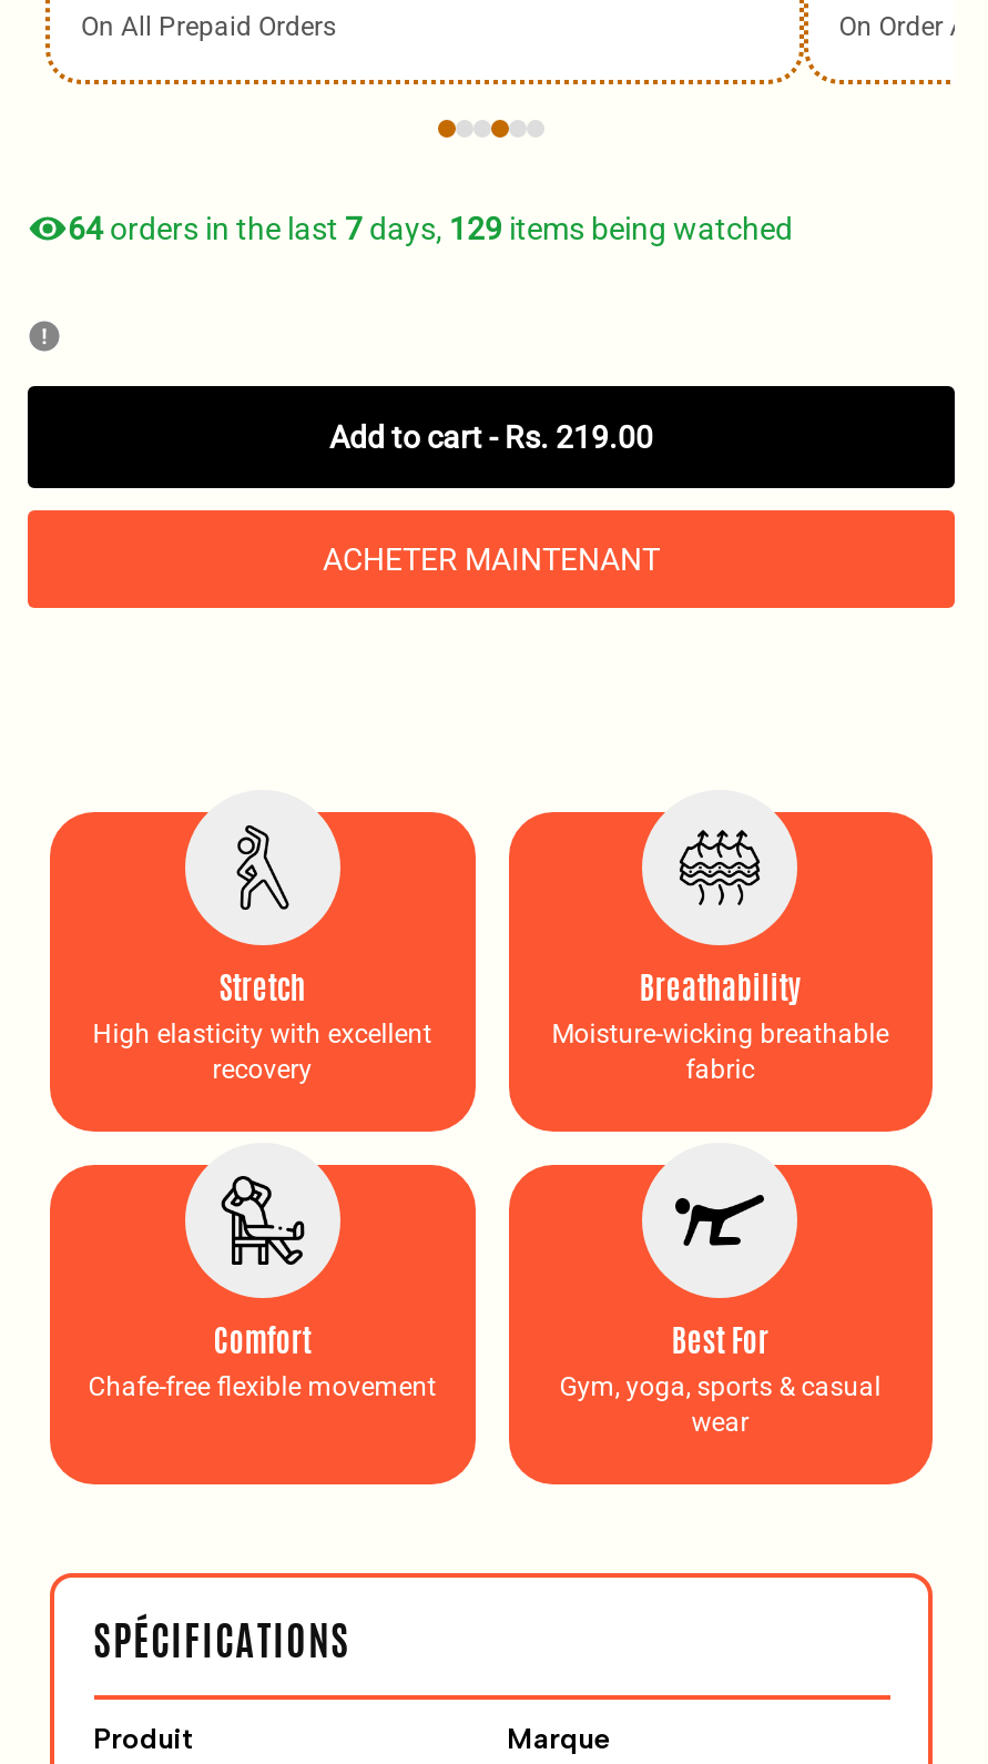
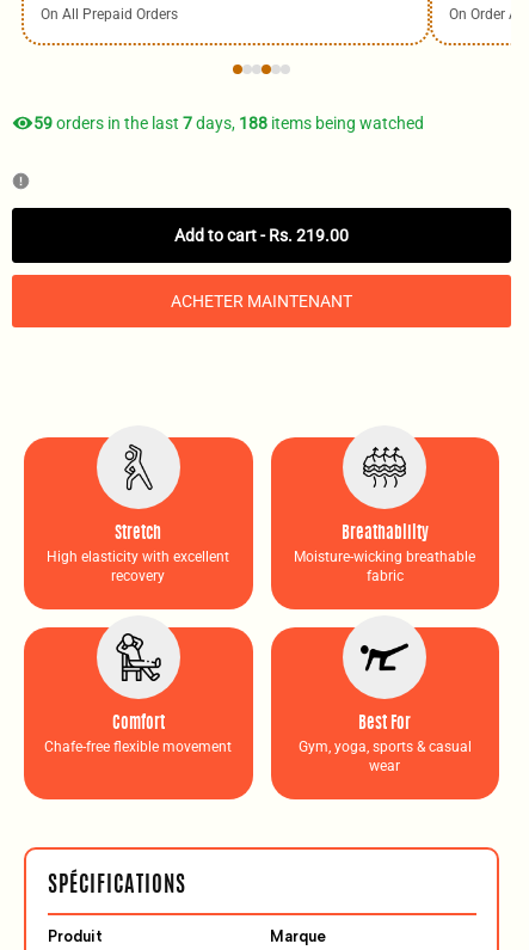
- 64 orders in the last 7 days, 129 items being watched
+ 59 orders in the last 7 days, 188 items being watched
